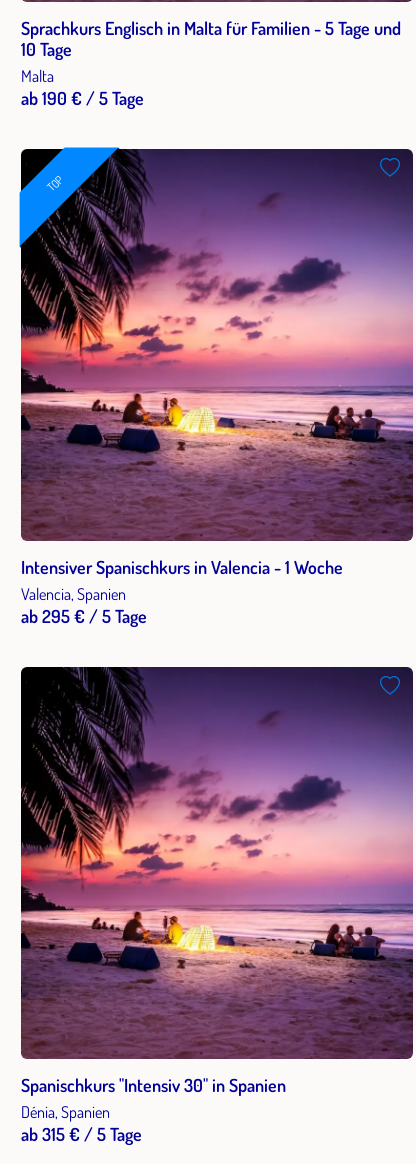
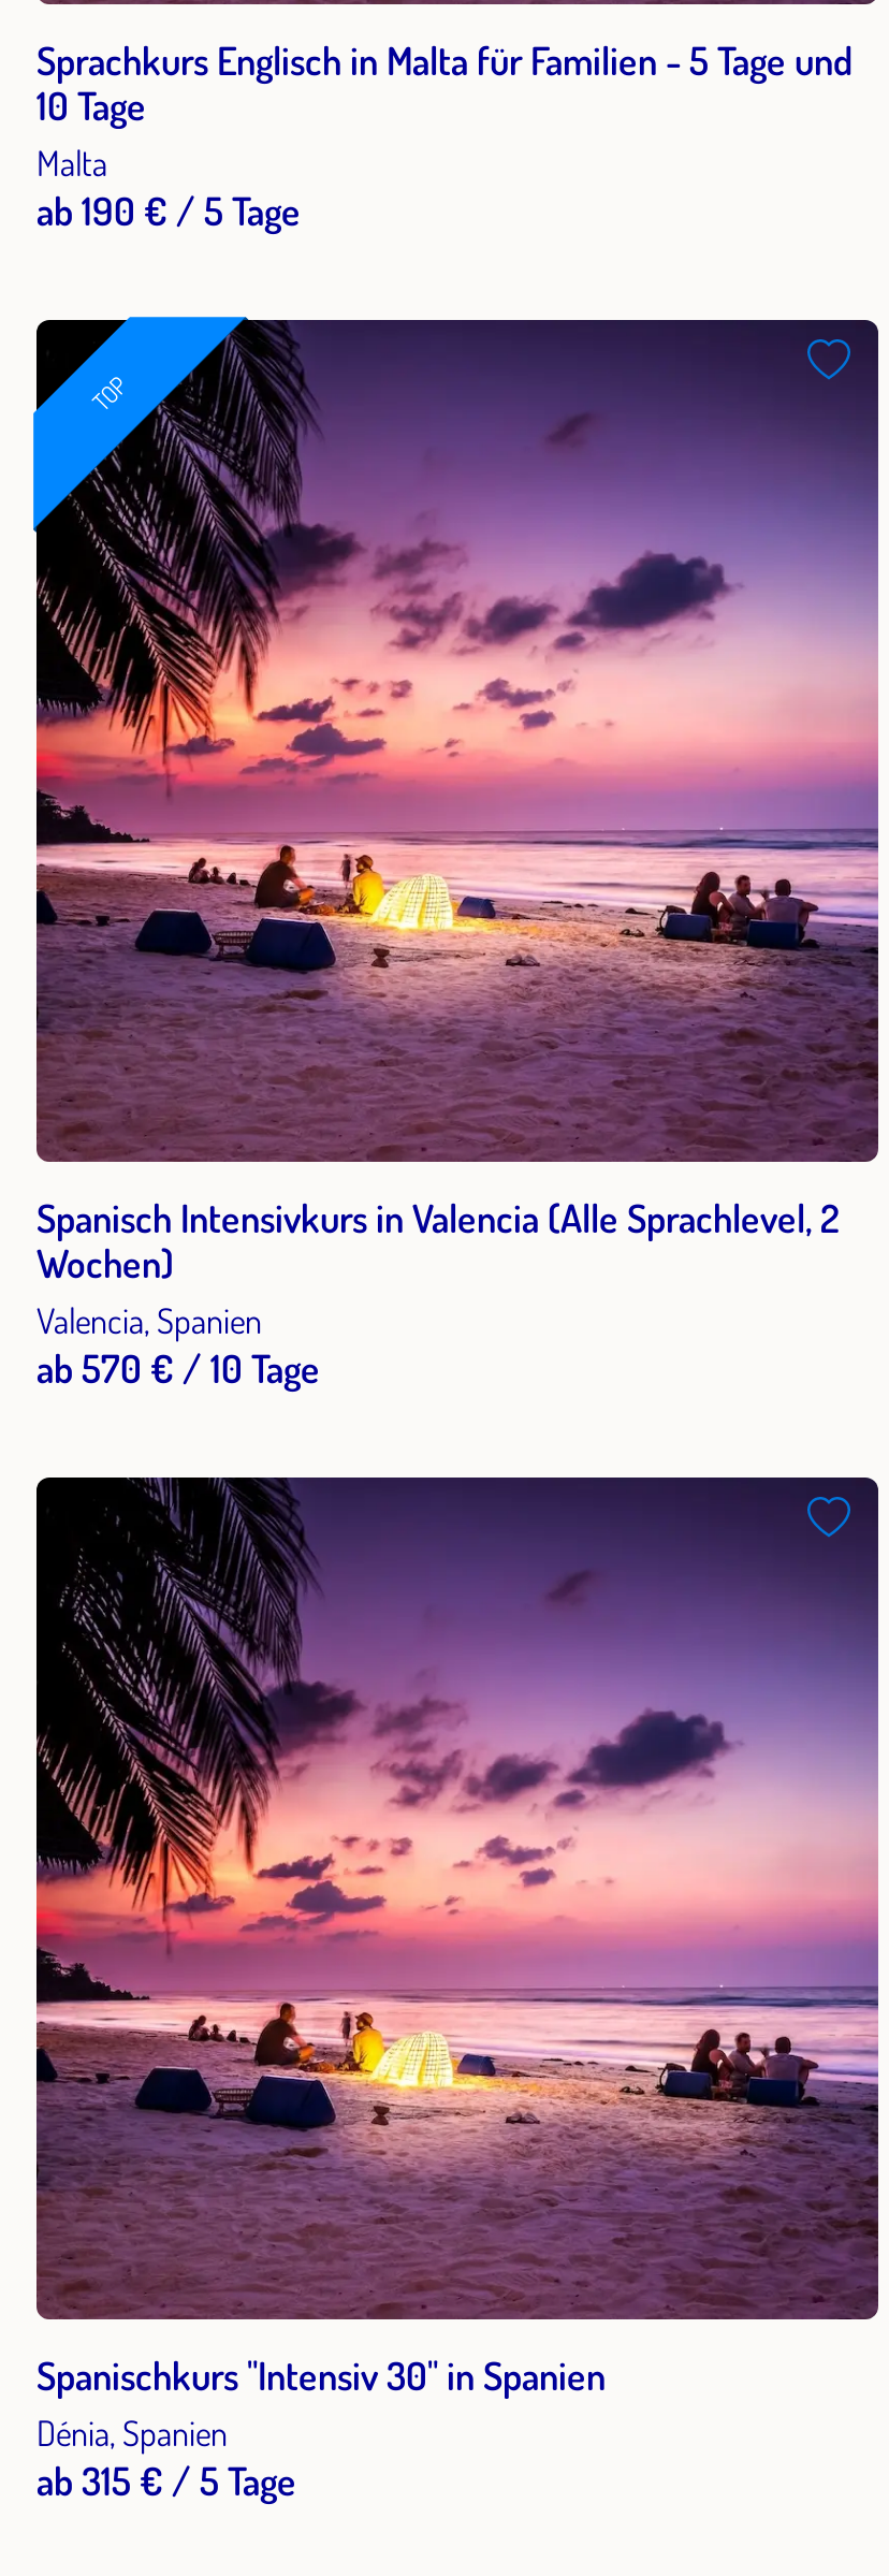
- Intensiver Spanischkurs in Valencia - 1 Woche
+ Spanisch Intensivkurs in Valencia (Alle Sprachlevel, 2
+ Wochen)

- ab 295 € / 5 Tage
+ ab 570 € / 10 Tage
